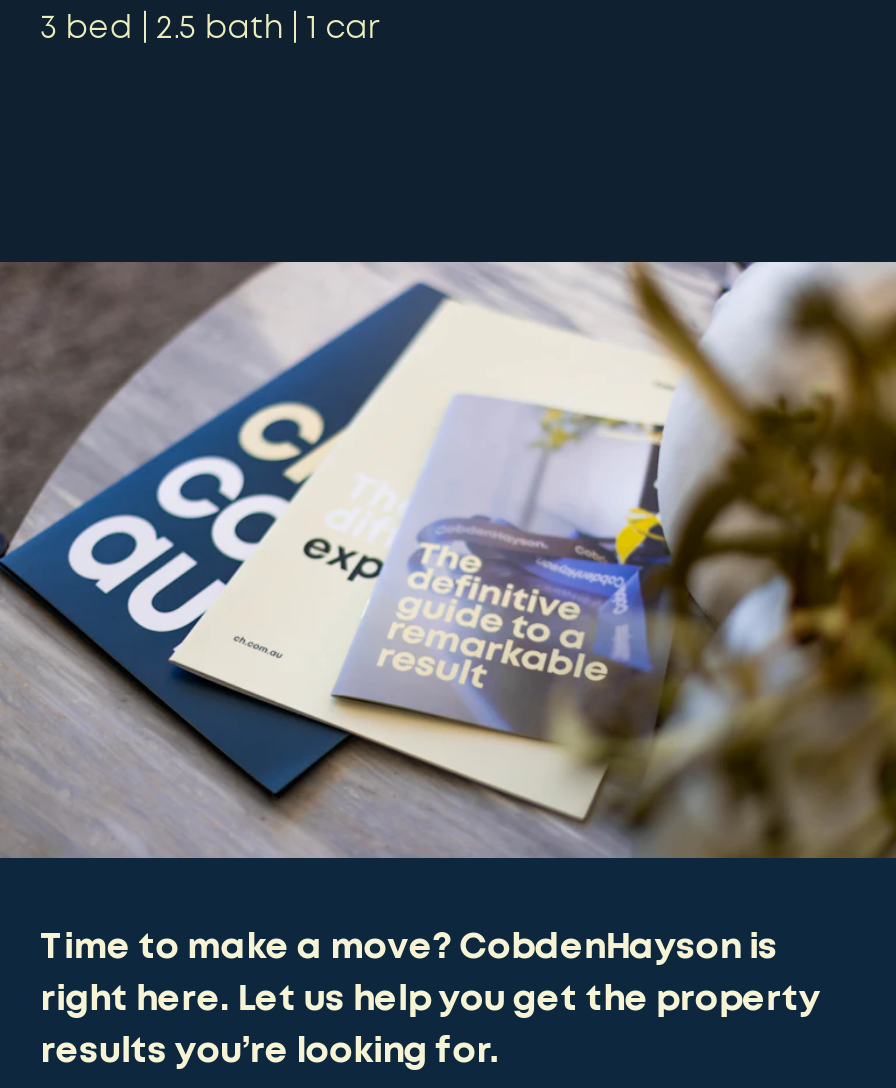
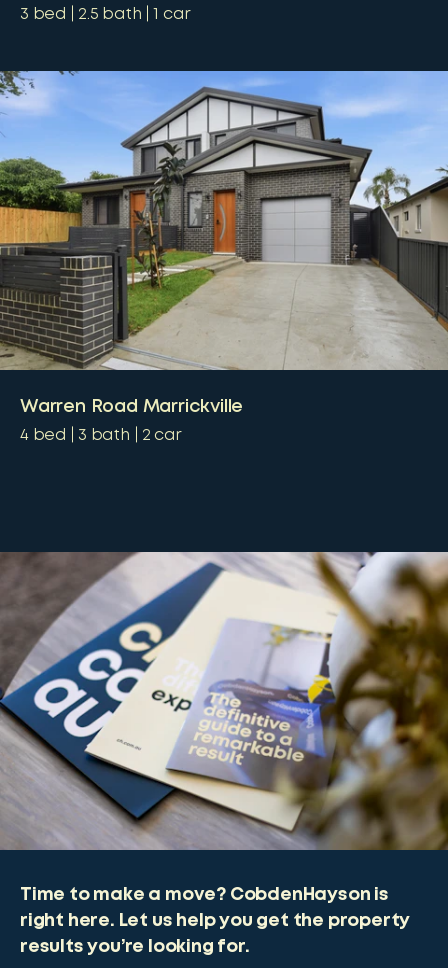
+ [image]
+ Warren Road Marrickville
+ 4 bed
+ 3 bath
+ 2 car
